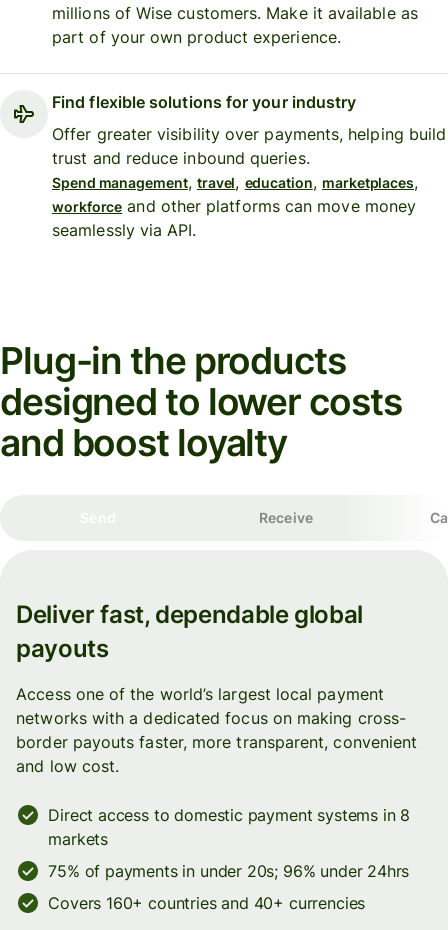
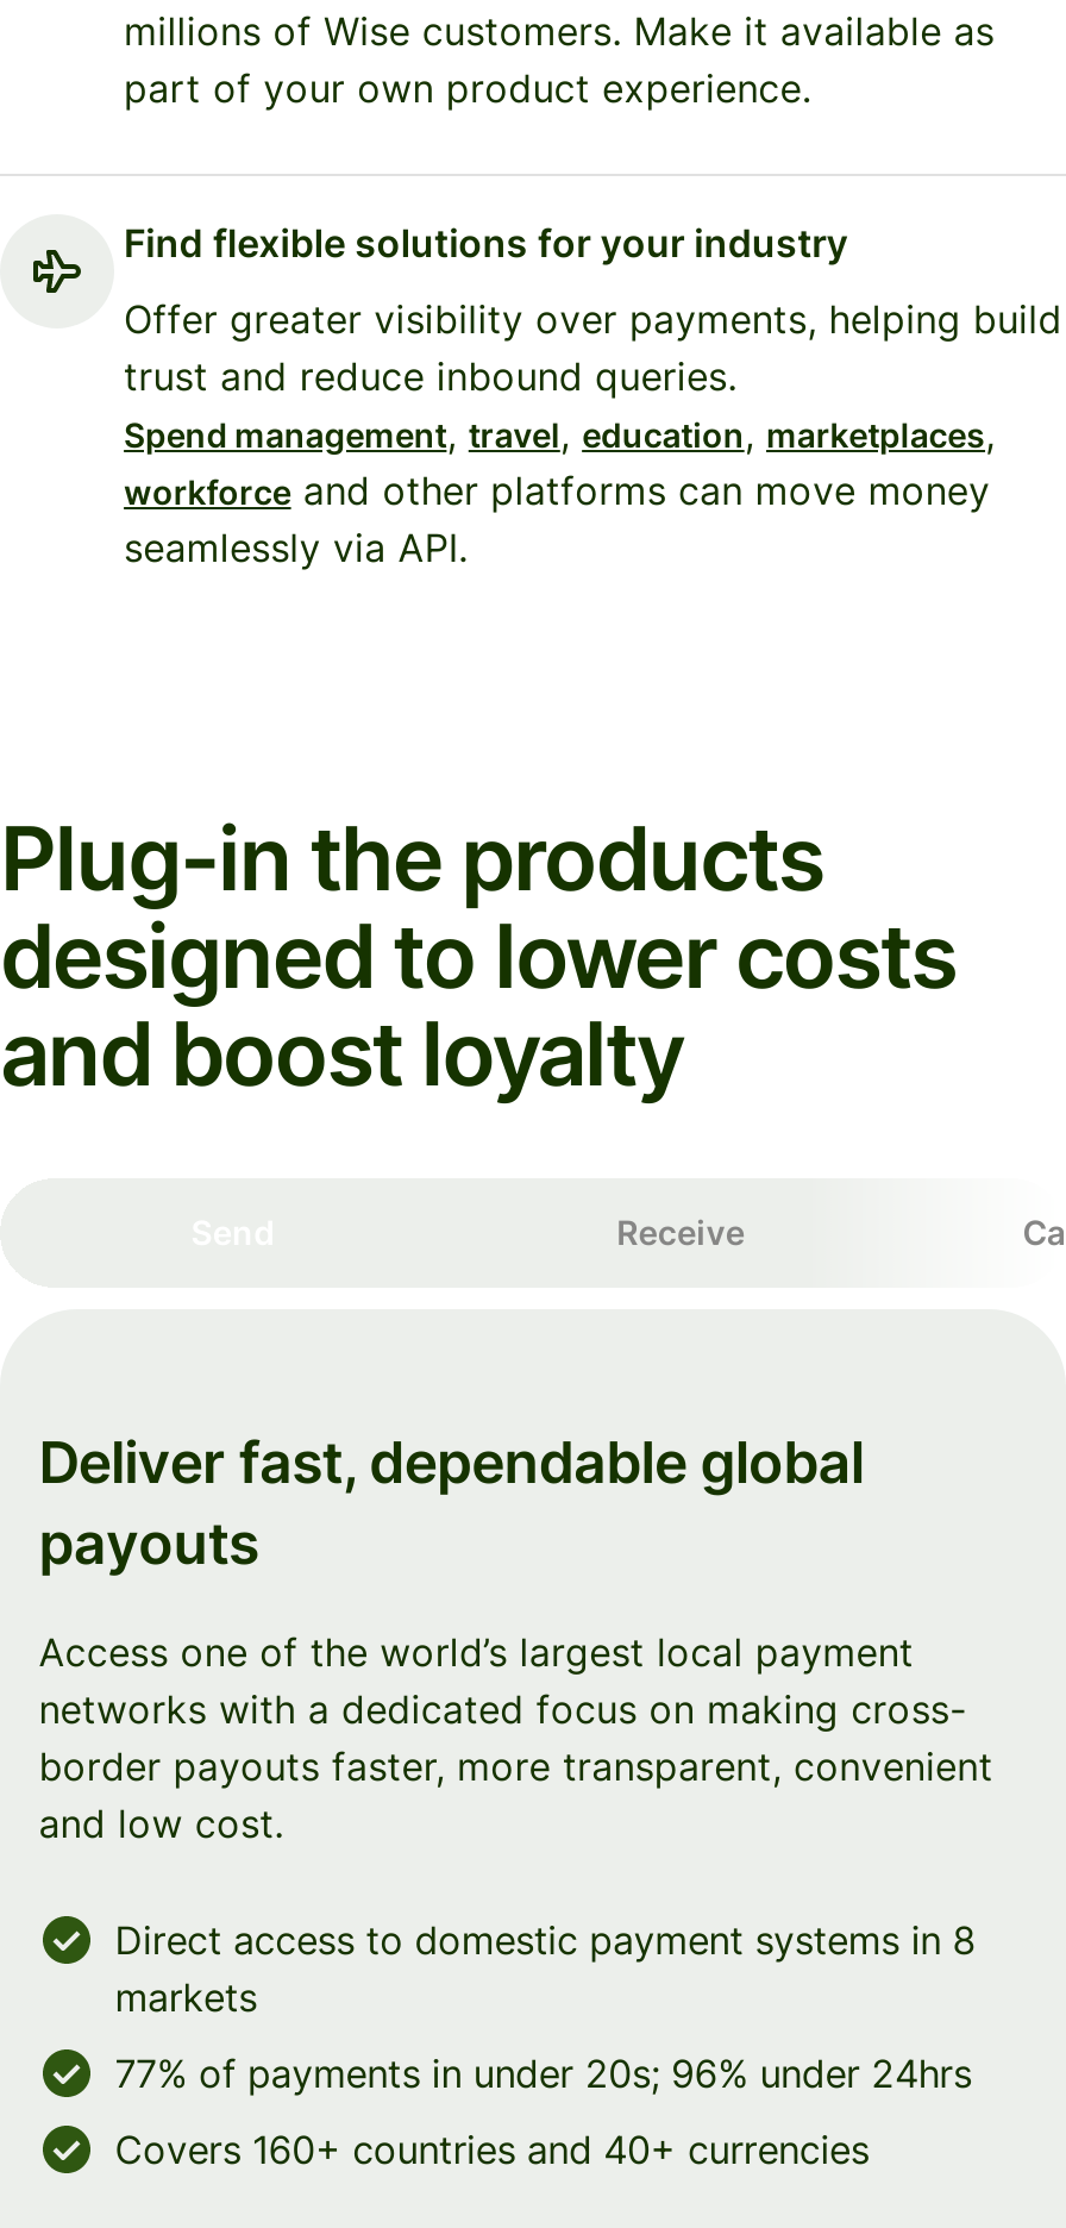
- 75% of payments in under 20s; 96% under 24hrs
+ 77% of payments in under 20s; 96% under 24hrs
